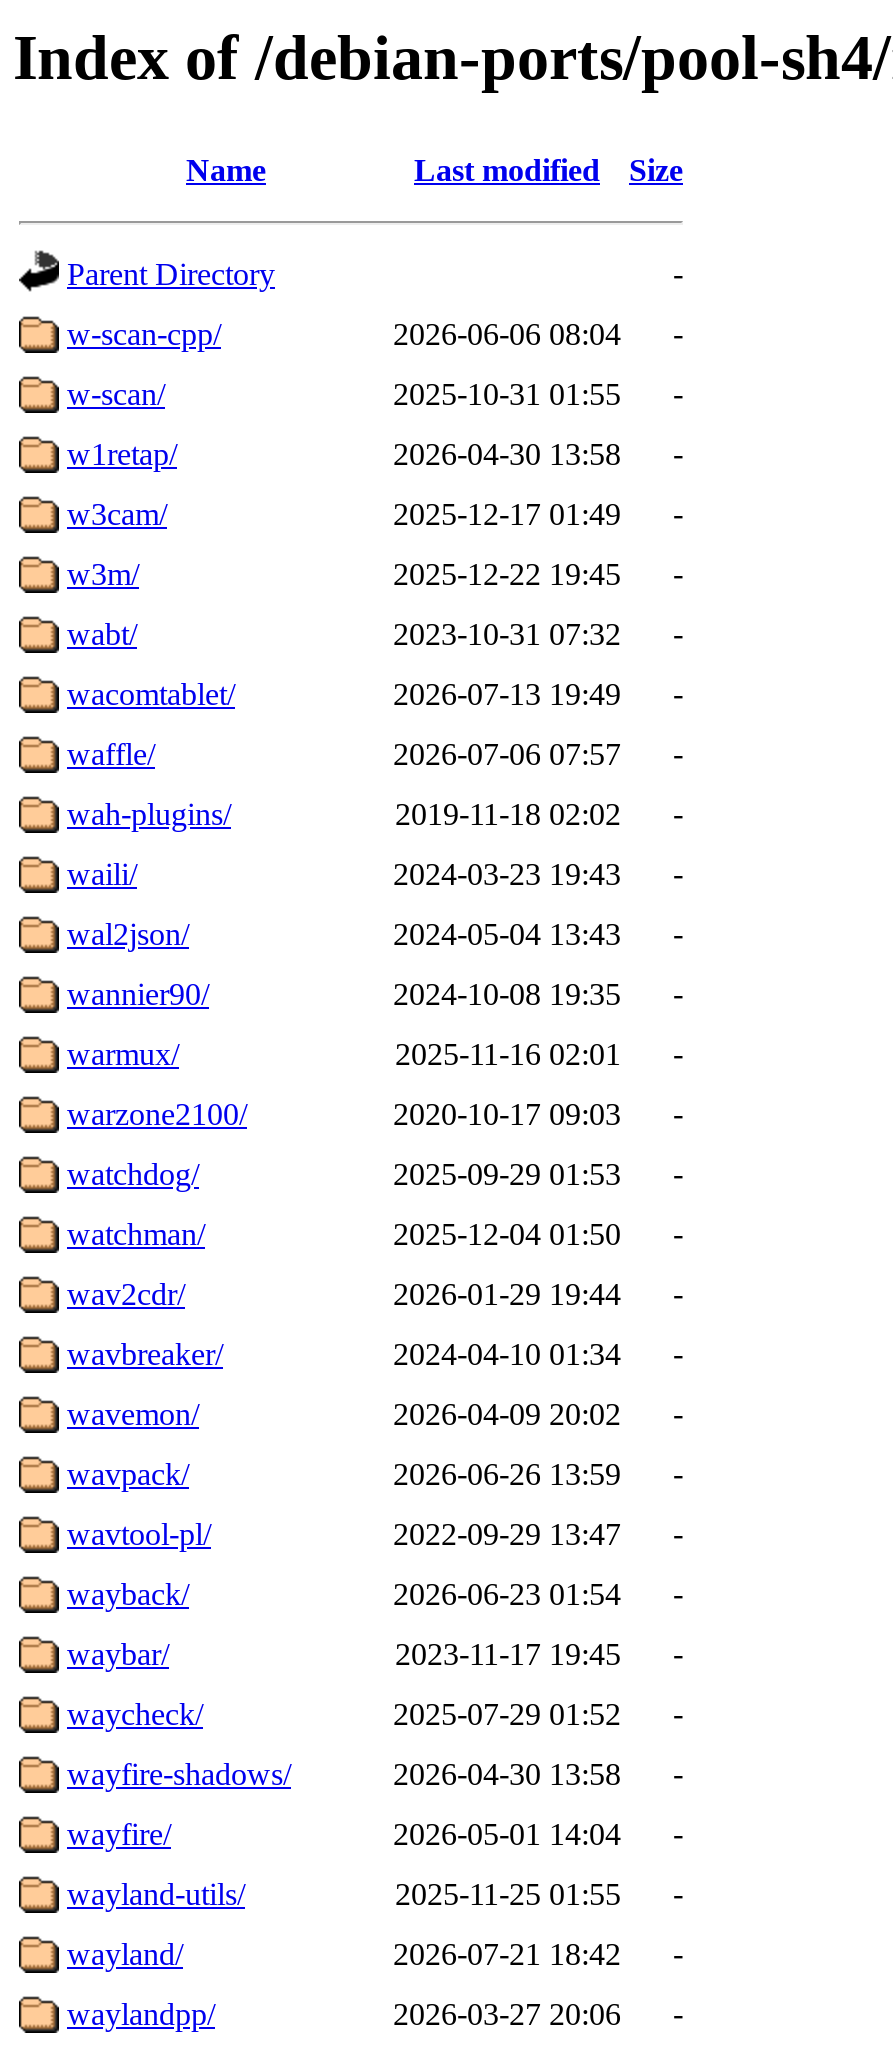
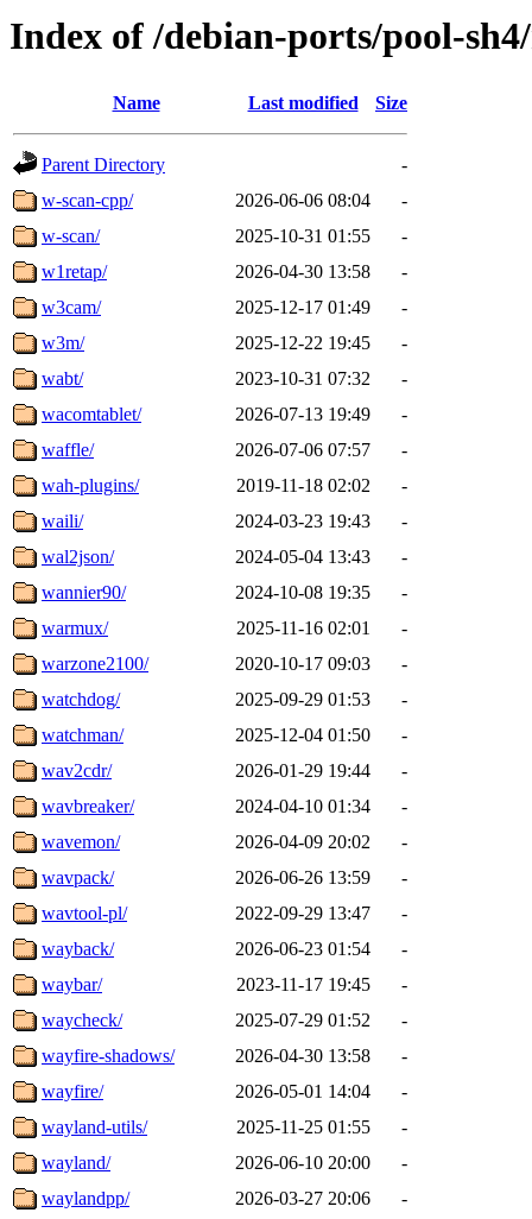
- 2026-07-21 18:42
+ 2026-06-10 20:00
